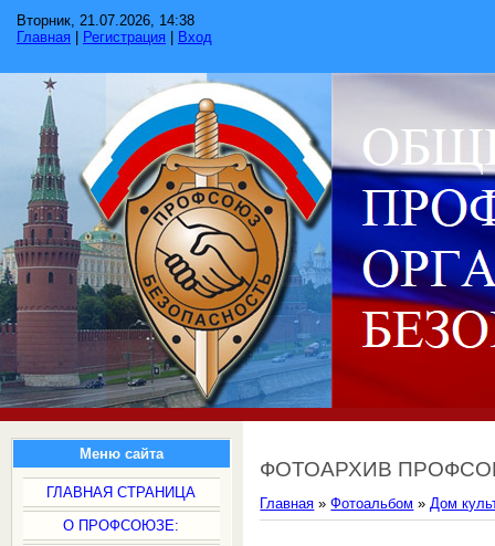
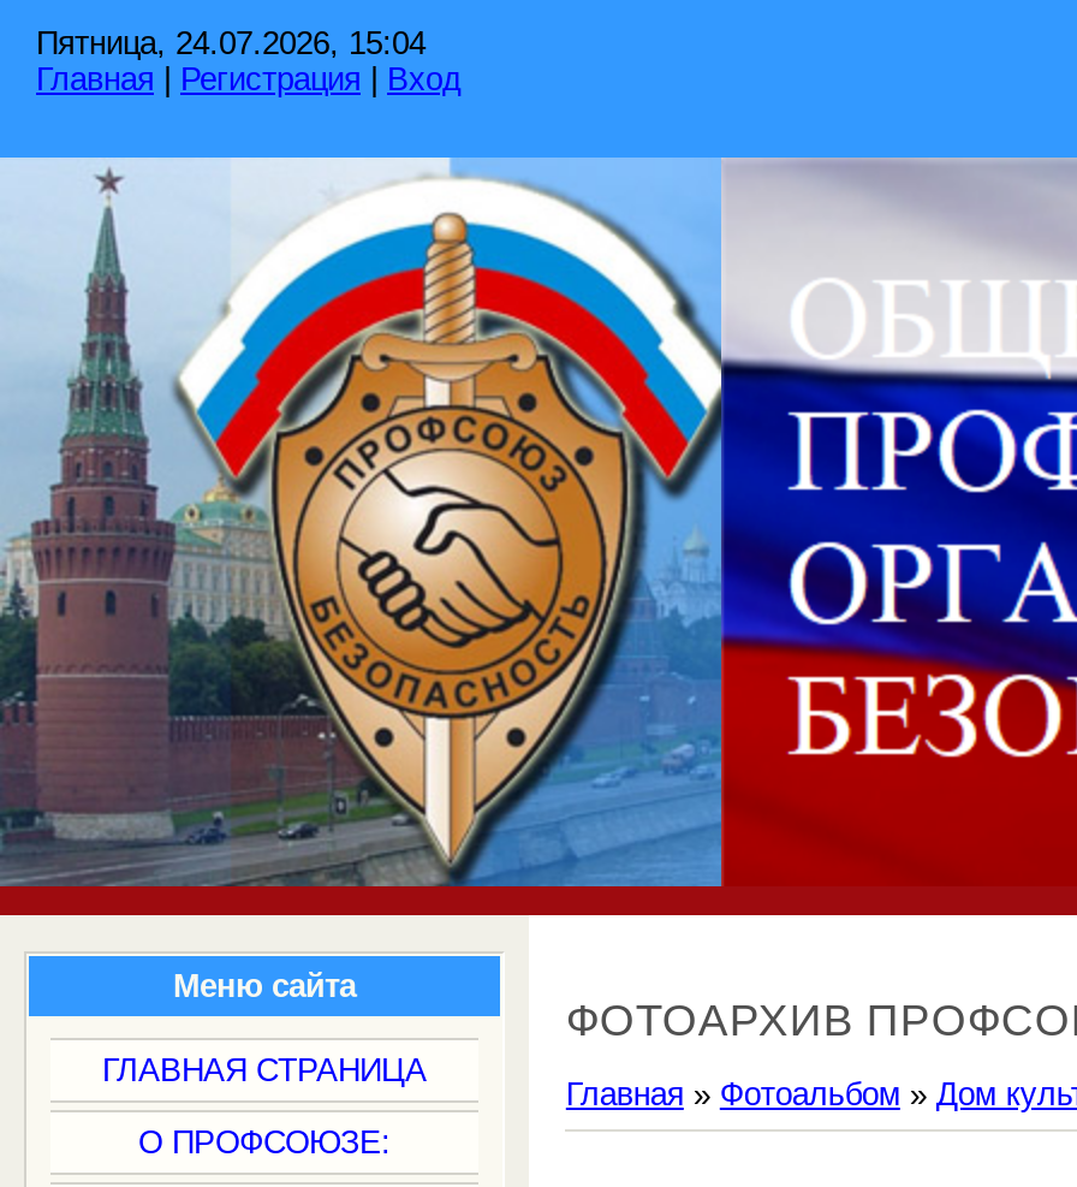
- Вторник, 21.07.2026, 14:38
+ Пятница, 24.07.2026, 15:04
